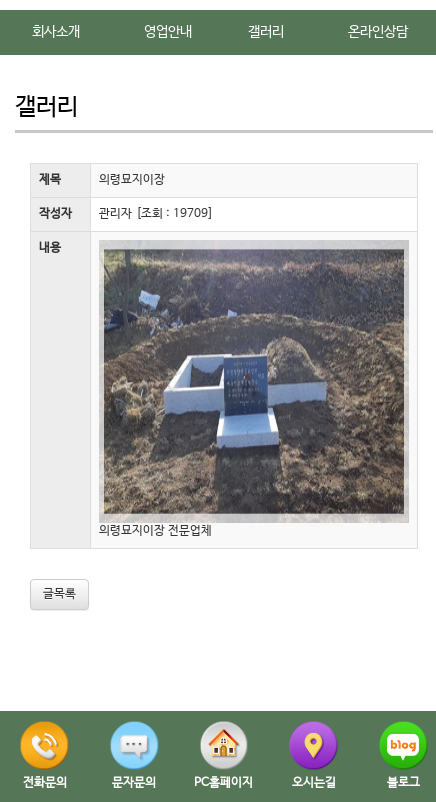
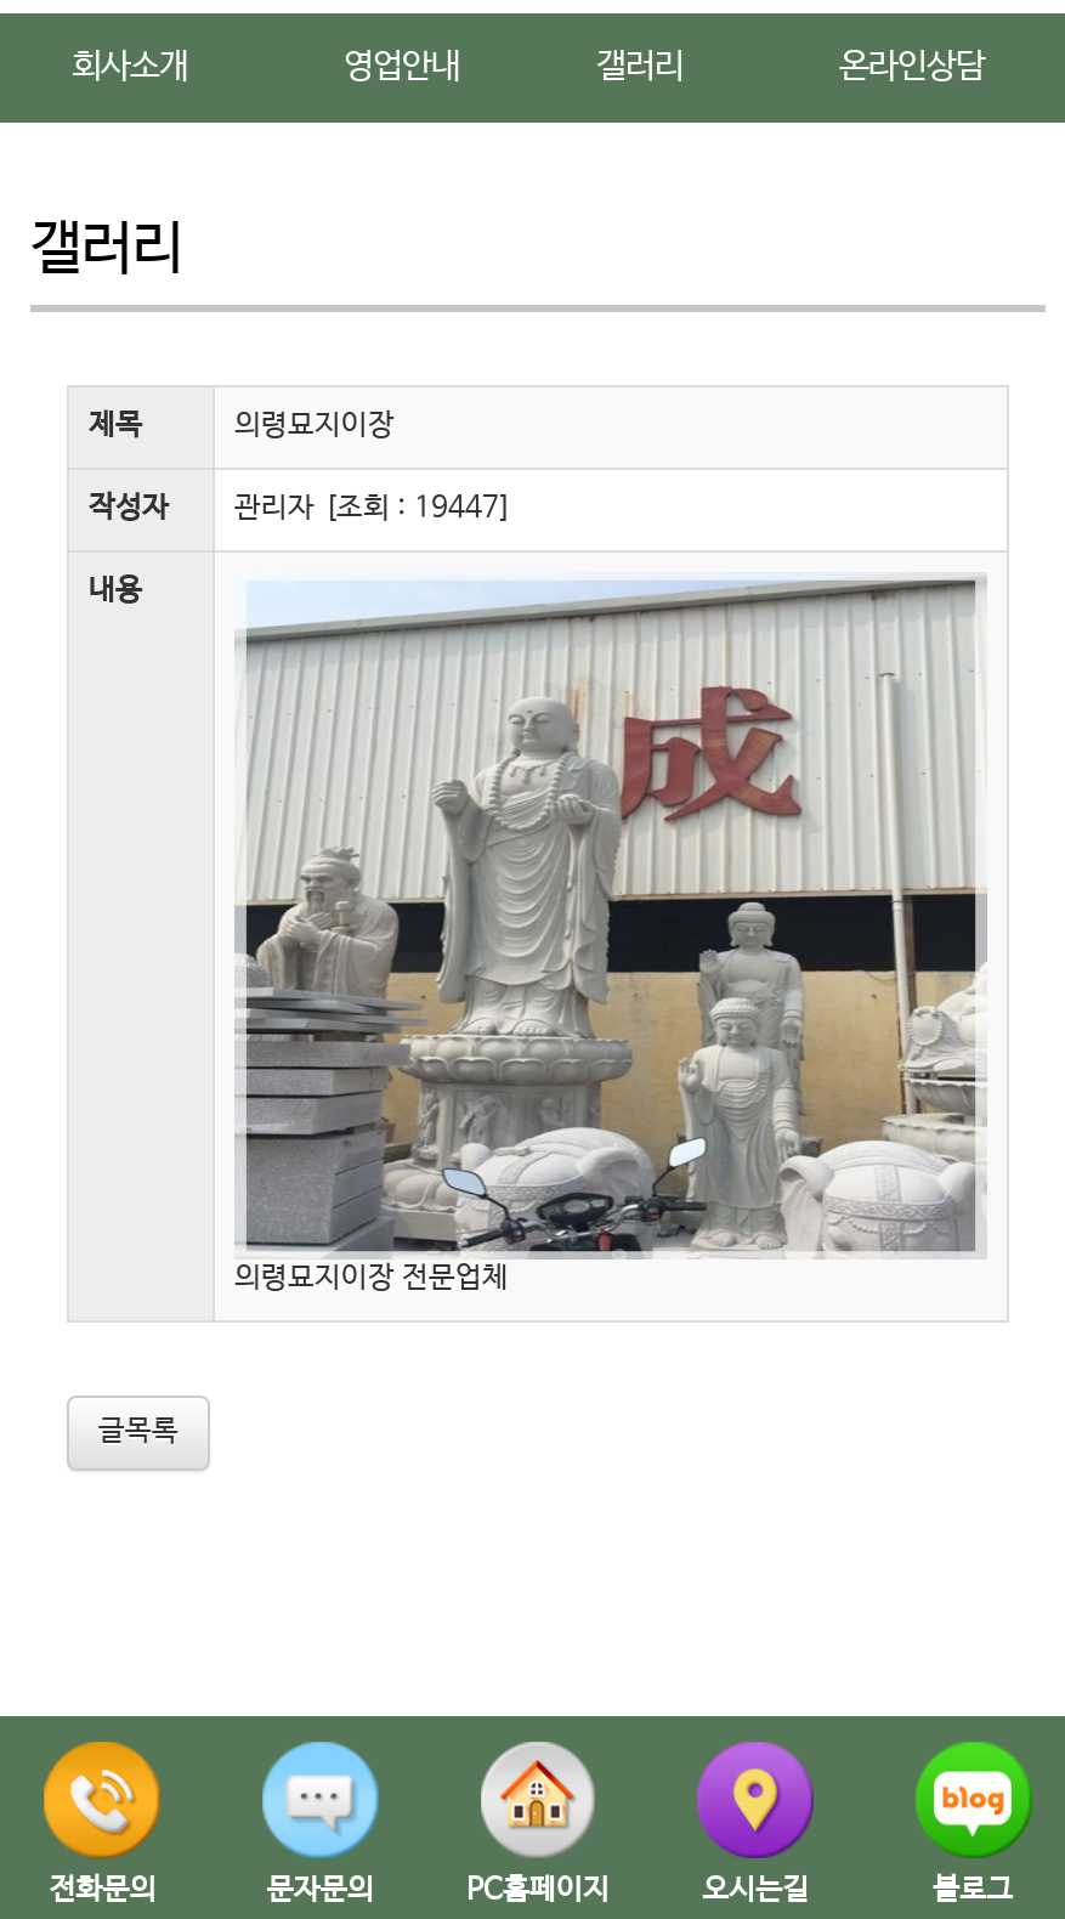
- 작성자 관리자 [조회 : 19709]
+ 작성자 관리자 [조회 : 19447]

- [image]
+ [image]
